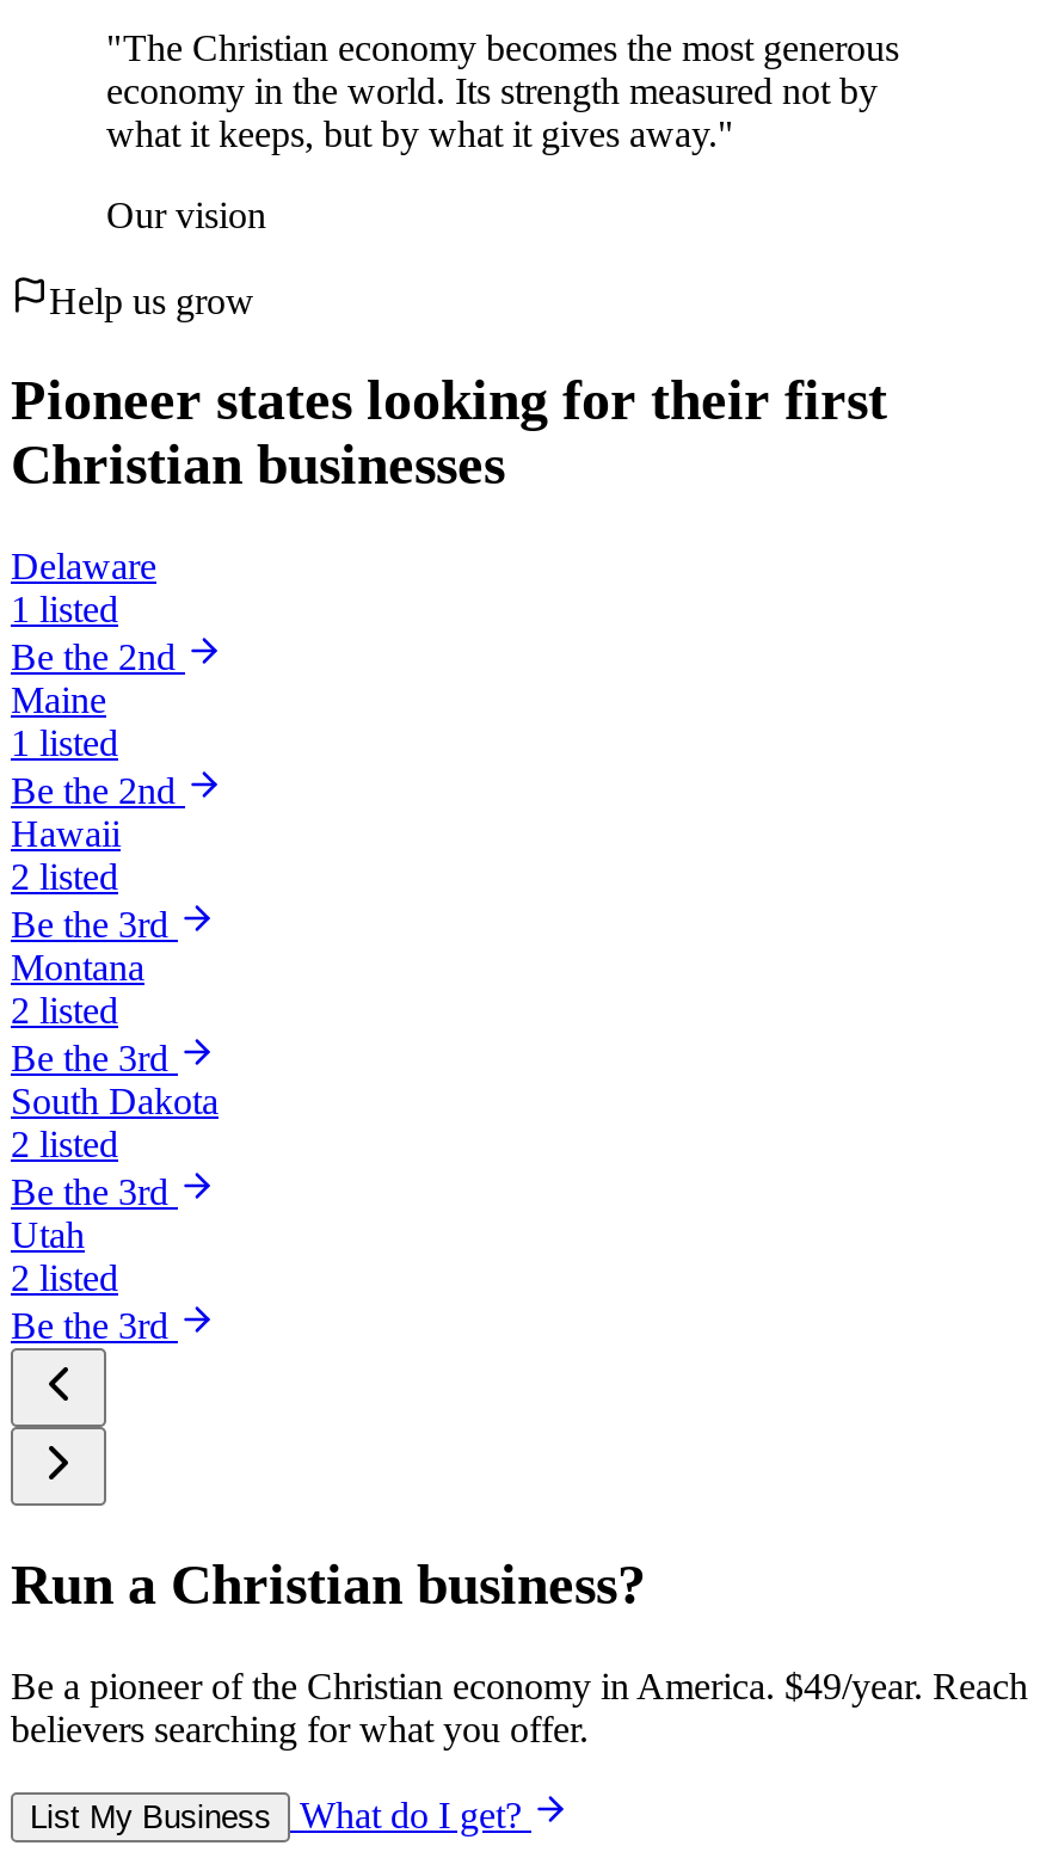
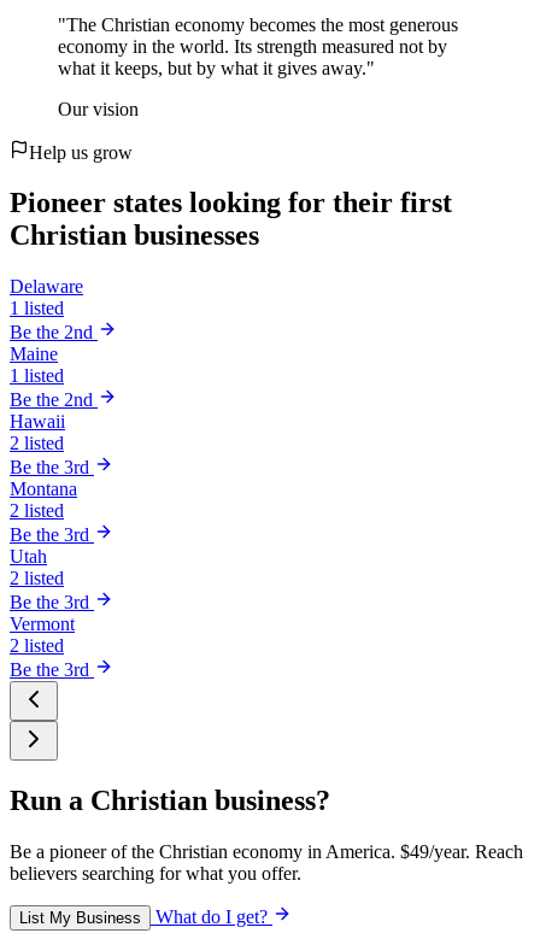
- South Dakota

moved up: Utah

+ Vermont
